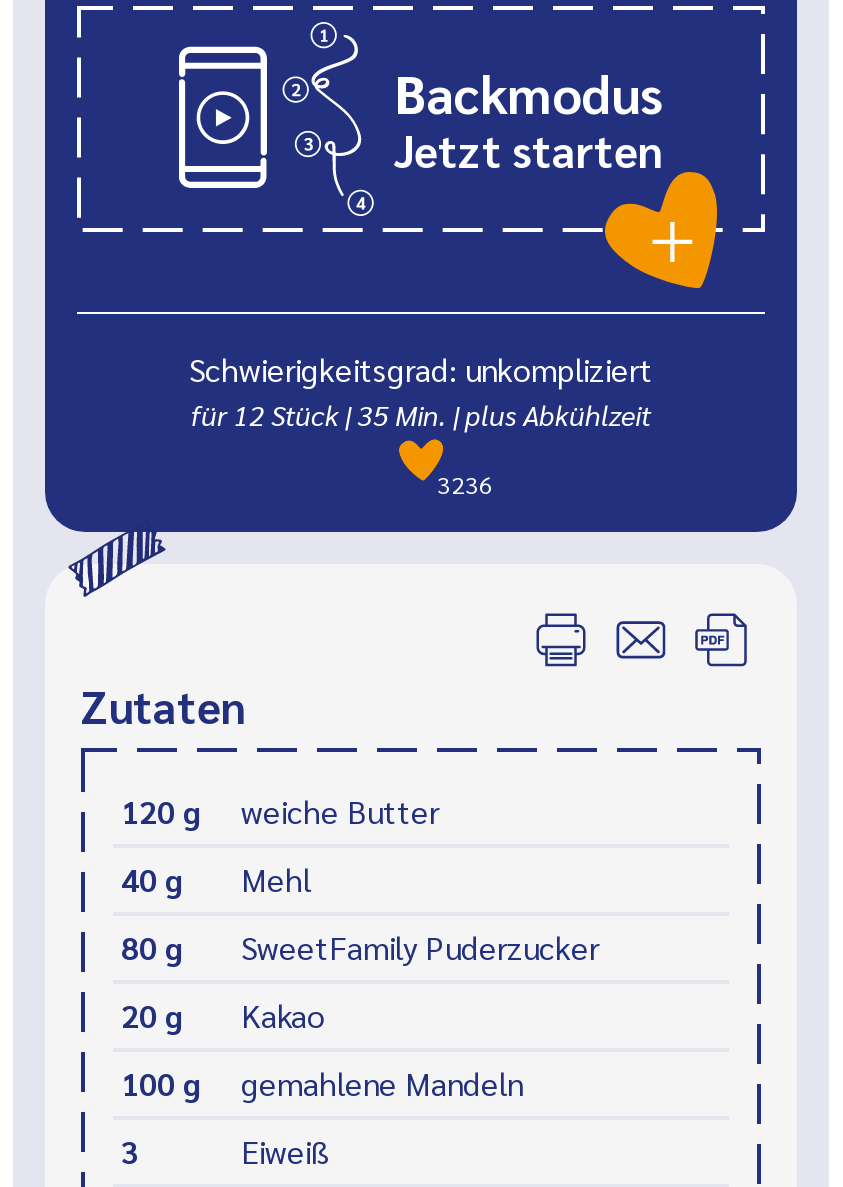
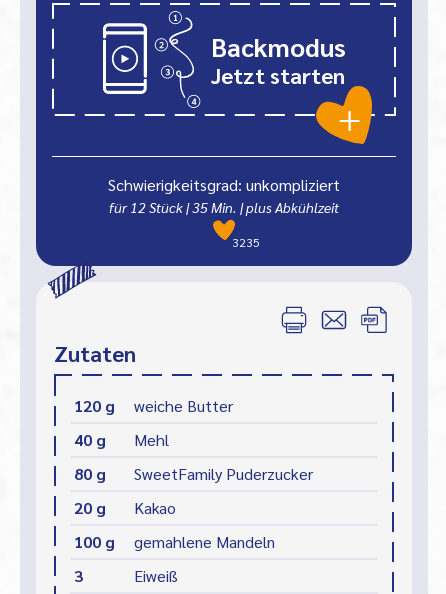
- 3236
+ 3235
